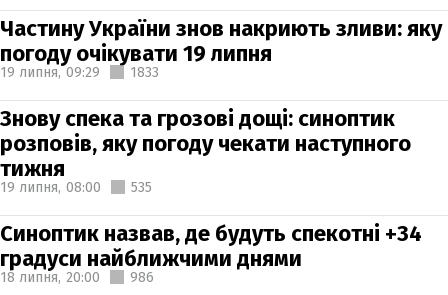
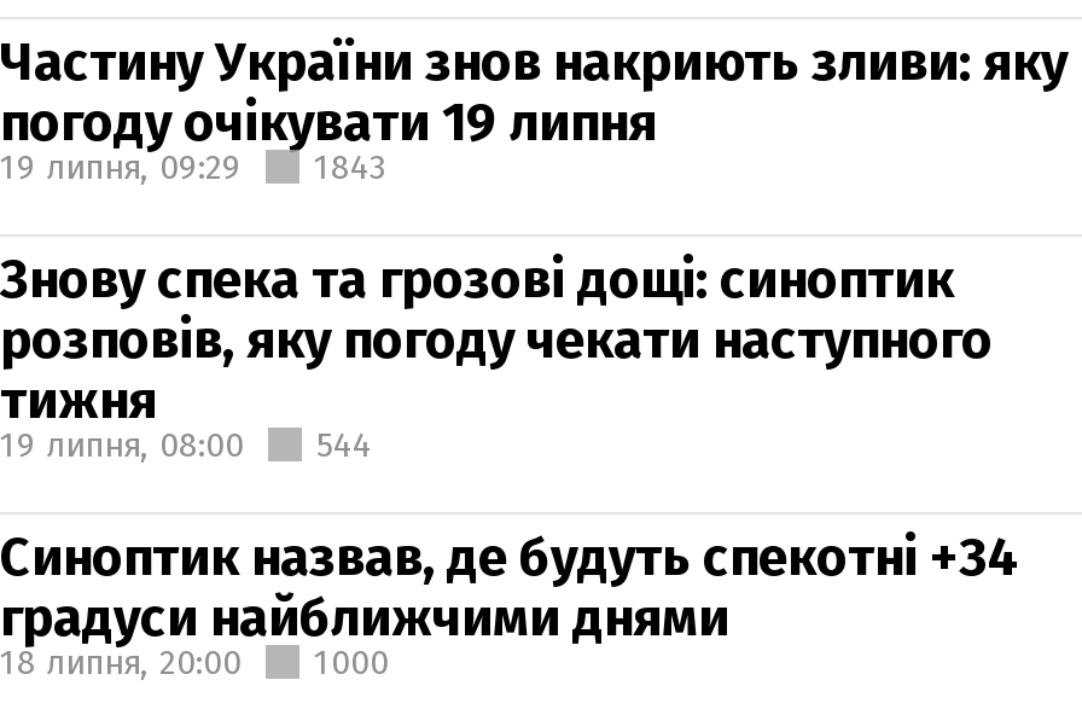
- 19 липня, 09:29 1833
+ 19 липня, 09:29 1843

- 19 липня, 08:00 535
+ 19 липня, 08:00 544

- 18 липня, 20:00 986
+ 18 липня, 20:00 1000
